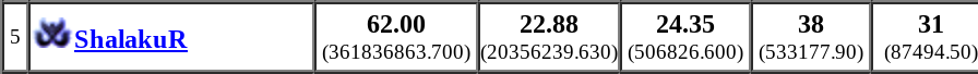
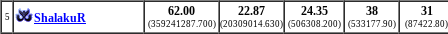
- 22.88
+ 22.87

- (361836863.700)
+ (359241287.700)

- (20356239.630)
+ (20309014.630)

- (506826.600)
+ (506308.200)

- (87494.50)
+ (87422.80)
